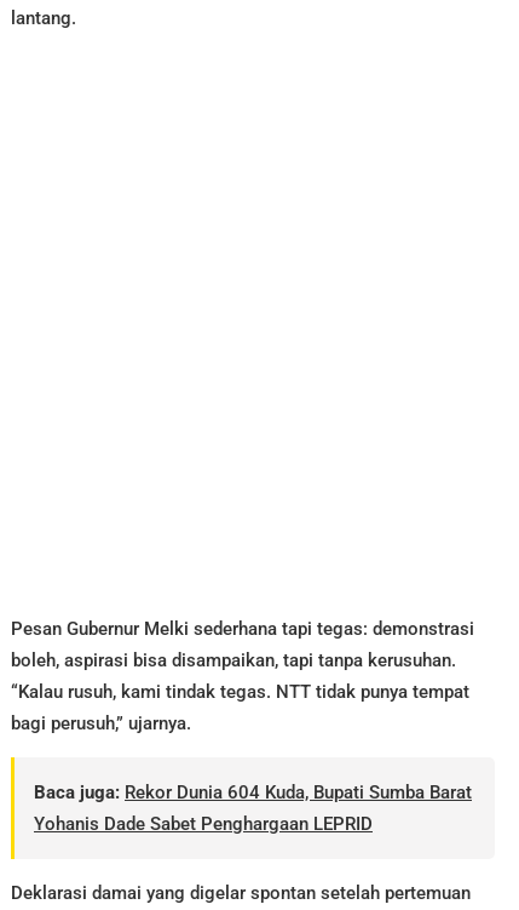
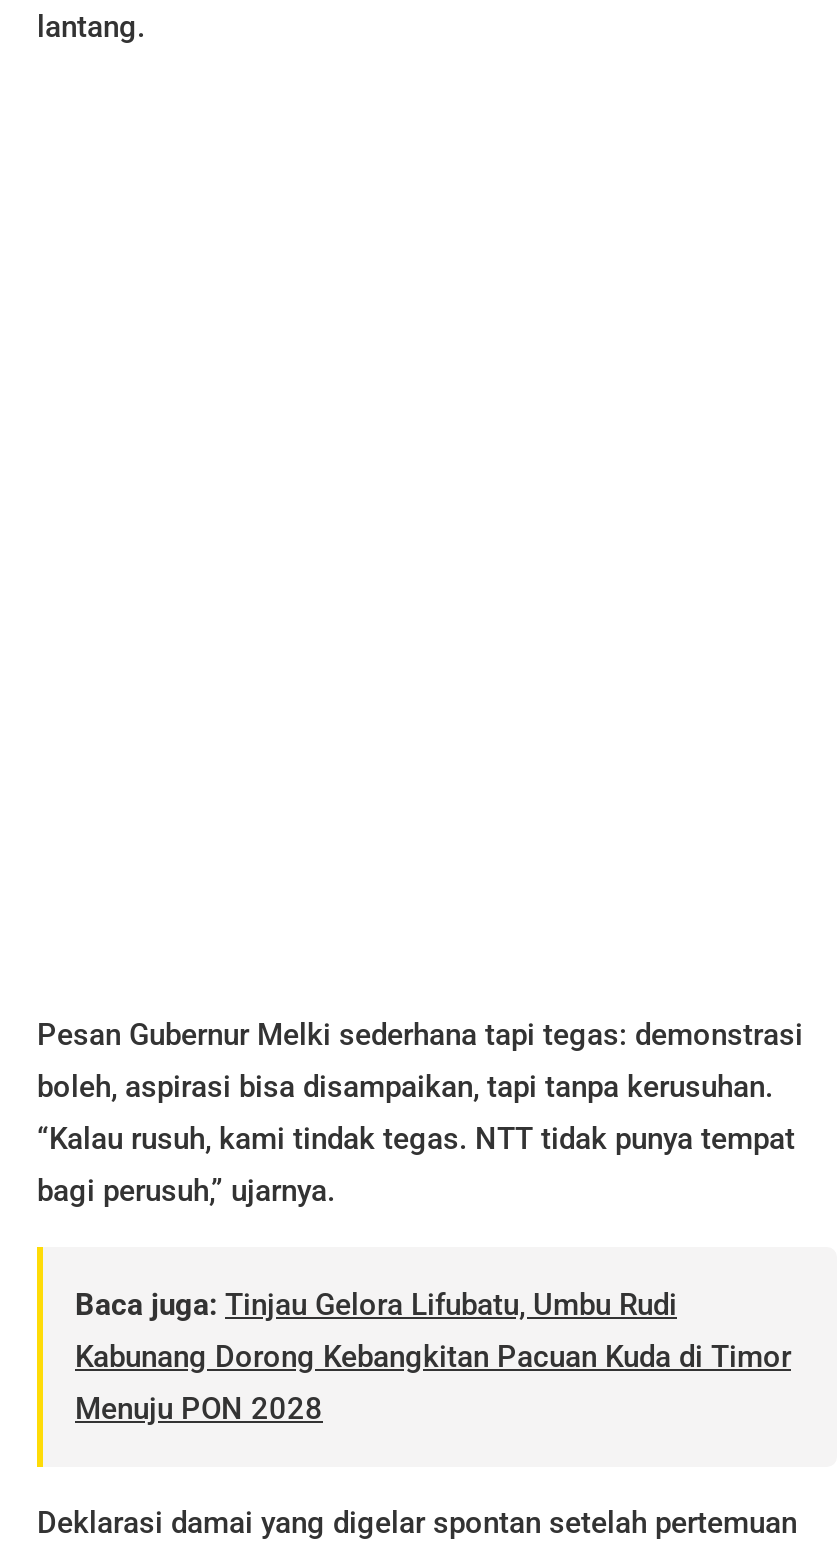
- Baca juga: Rekor Dunia 604 Kuda, Bupati Sumba Barat
- Yohanis Dade Sabet Penghargaan LEPRID
+ Baca juga: Tinjau Gelora Lifubatu, Umbu Rudi
+ Kabunang Dorong Kebangkitan Pacuan Kuda di Timor
+ Menuju PON 2028
